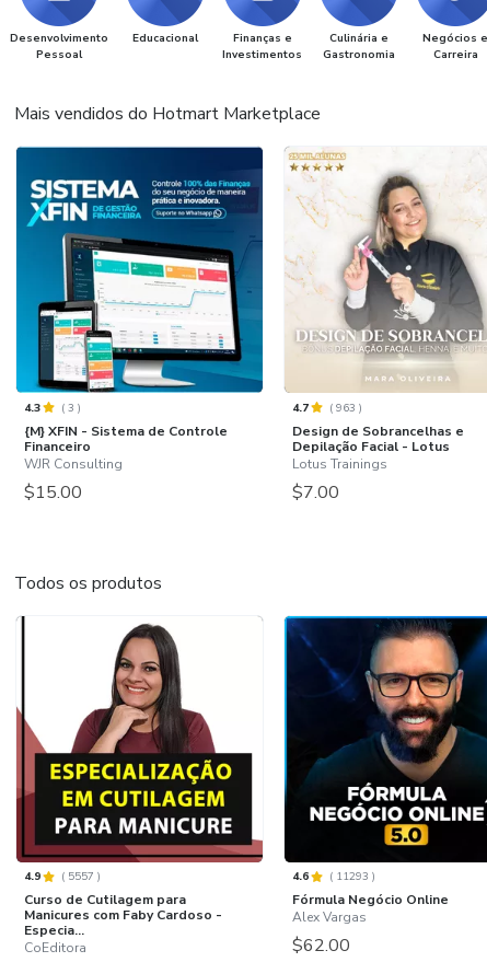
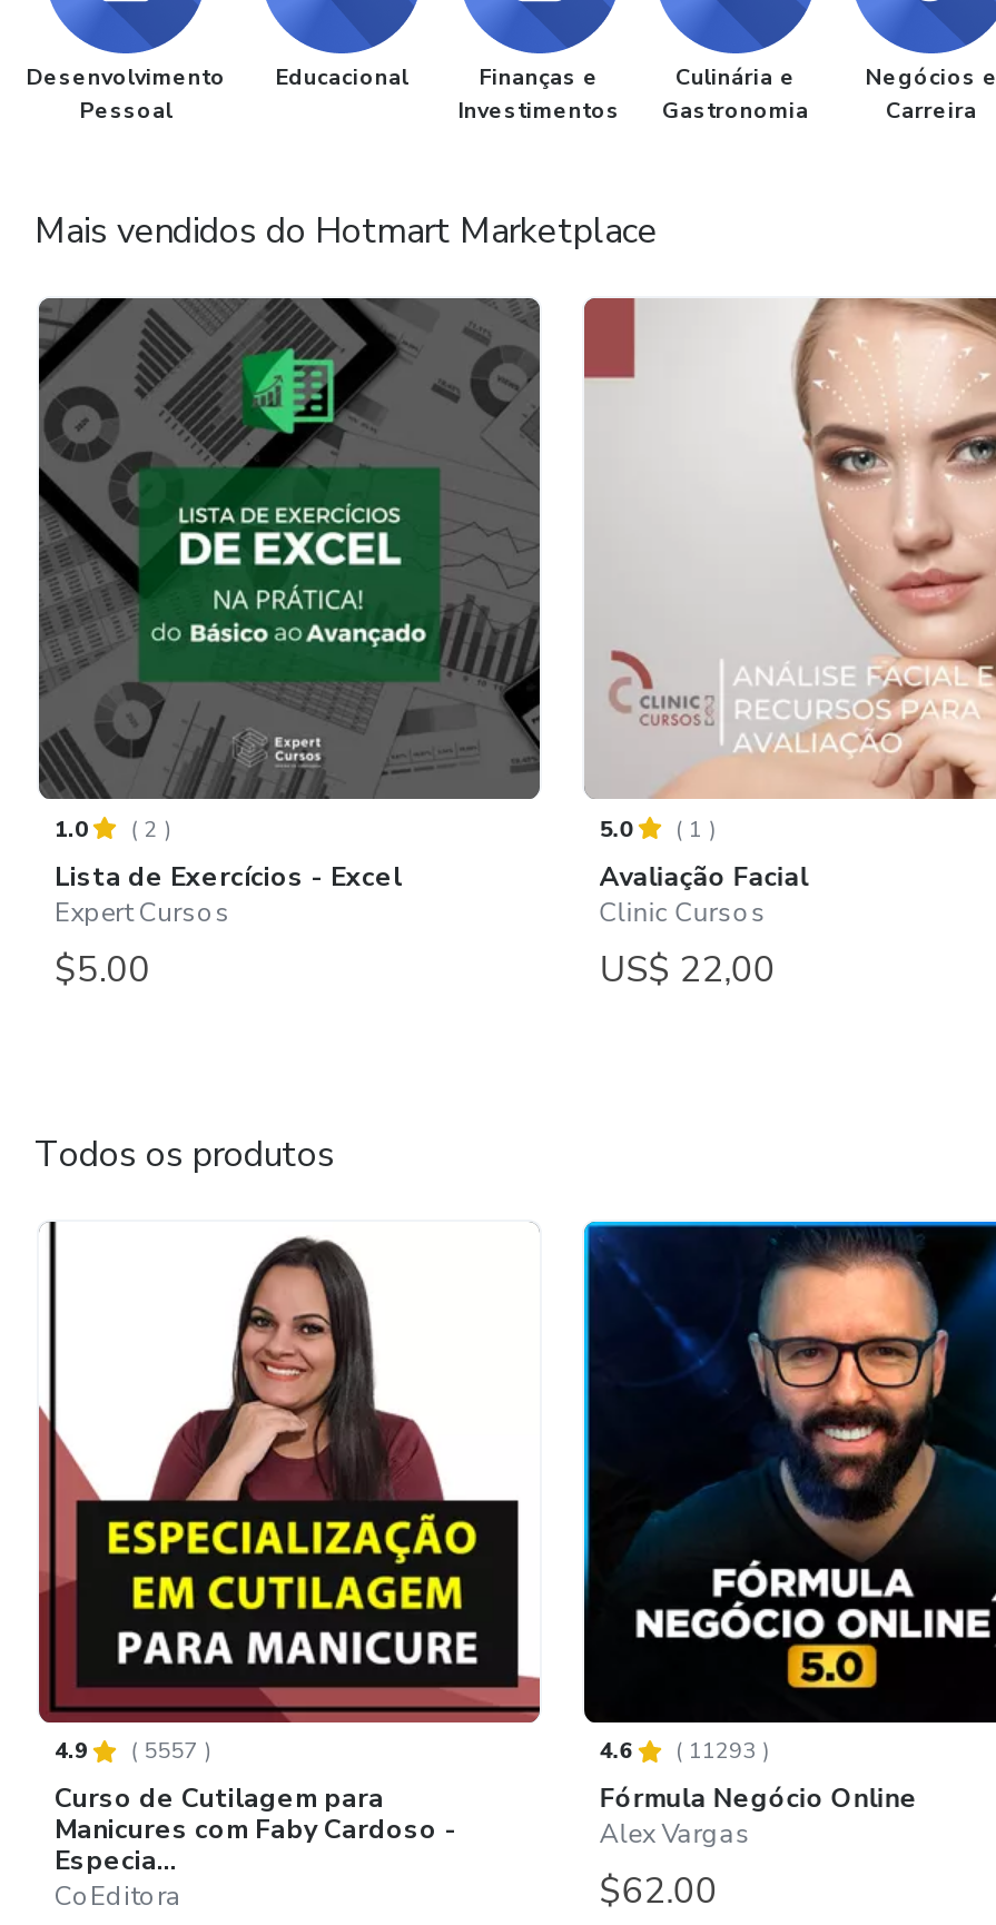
- [image]
- 4.3
- (3)
- {M} XFIN - Sistema de Controle
- Financeiro
- WJR Consulting
- $15.00
+ [image]
+ 1.0
+ (2)
+ Lista de Exercícios - Excel
+ Expert Cursos
+ $5.00

- [image]
- 4.7
- (963)
- Design de Sobrancelhas e
- Depilação Facial - Lotus
- Lotus Trainings
- $7.00
+ [image]
+ 5.0
+ (1)
+ Avaliação Facial
+ Clinic Cursos
+ US$ 22,00
